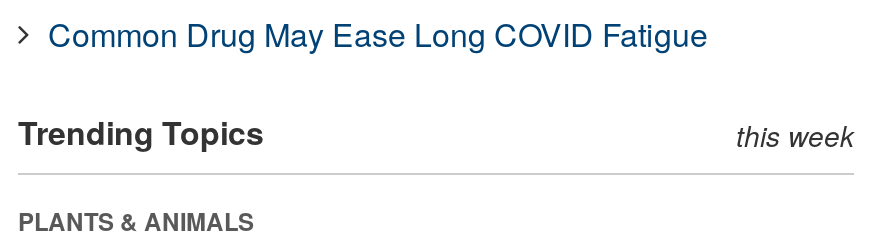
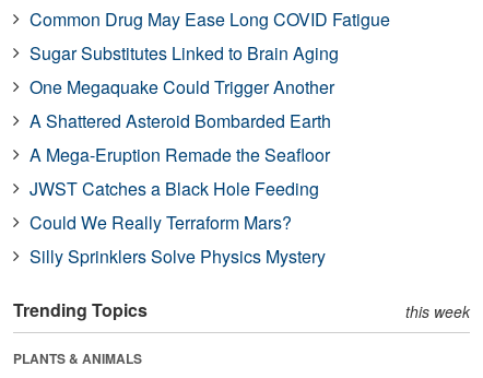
+ Sugar Substitutes Linked to Brain Aging
+ One Megaquake Could Trigger Another
+ A Shattered Asteroid Bombarded Earth
+ A Mega-Eruption Remade the Seafloor
+ JWST Catches a Black Hole Feeding
+ Could We Really Terraform Mars?
+ Silly Sprinklers Solve Physics Mystery
